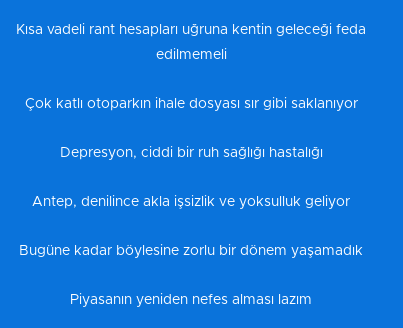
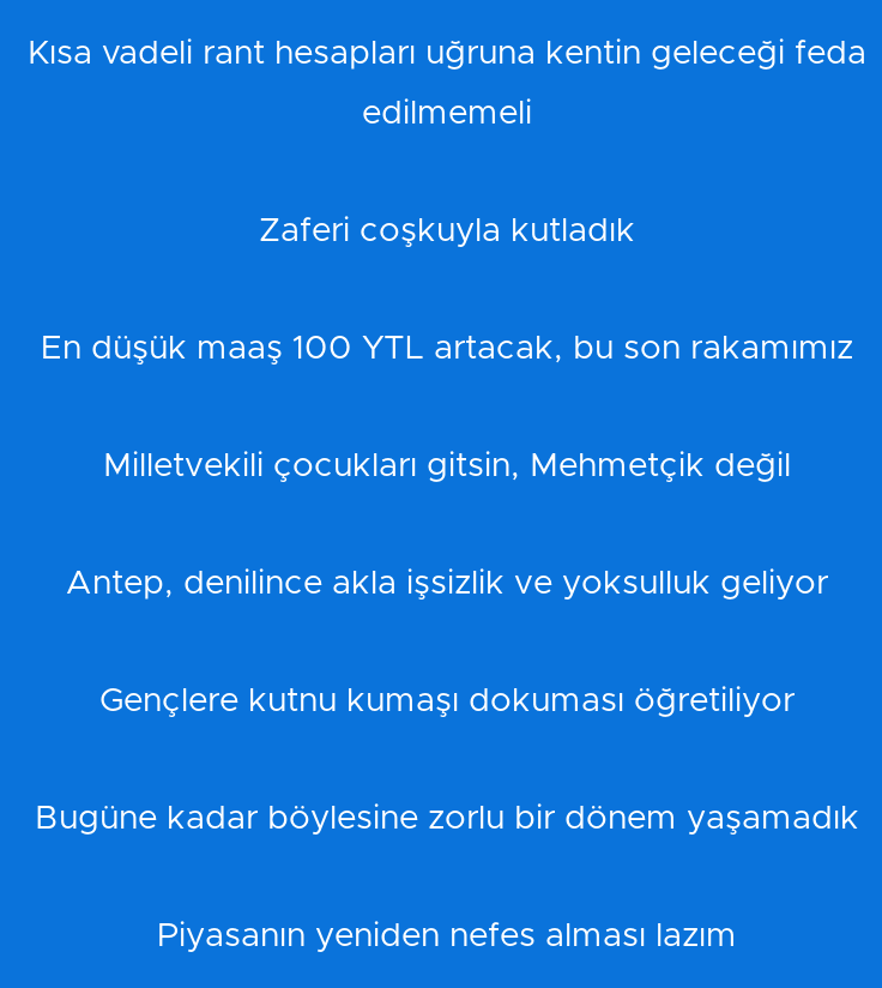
- Çok katlı otoparkın ihale dosyası sır gibi saklanıyor
- Depresyon, ciddi bir ruh sağlığı hastalığı
+ Zaferi coşkuyla kutladık
+ En düşük maaş 100 YTL artacak, bu son rakamımız
+ Milletvekili çocukları gitsin, Mehmetçik değil

+ Gençlere kutnu kumaşı dokuması öğretiliyor
